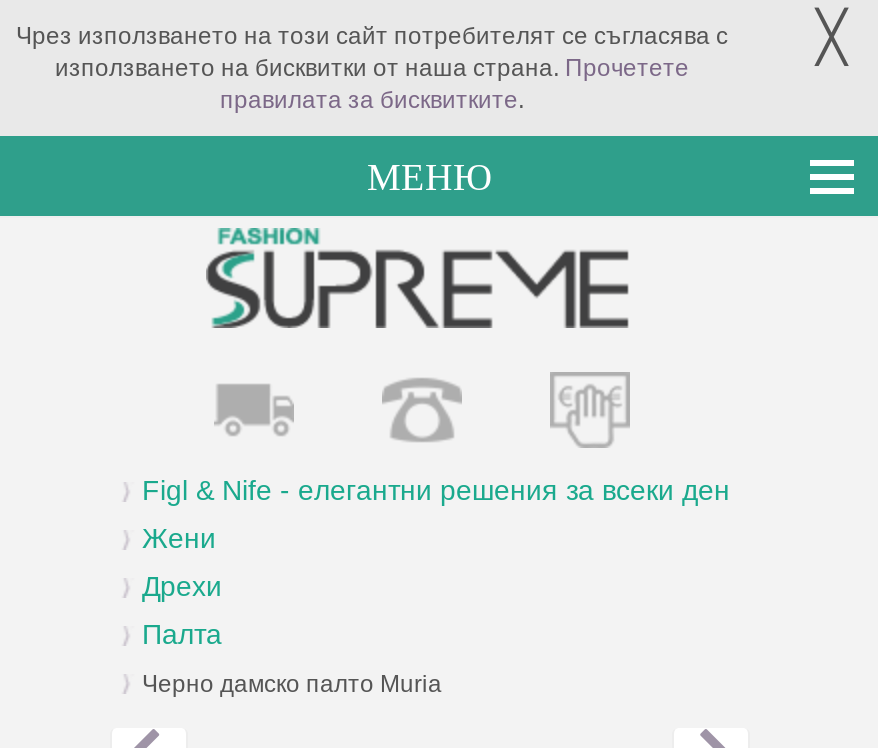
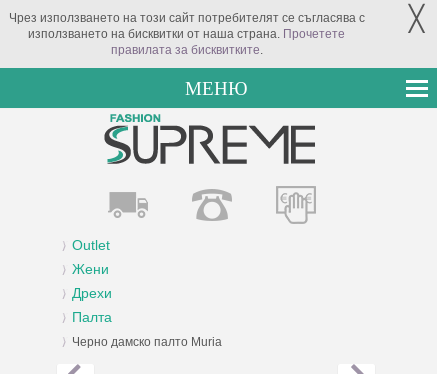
- Figl & Nife - елегантни решения за всеки ден
+ Outlet
